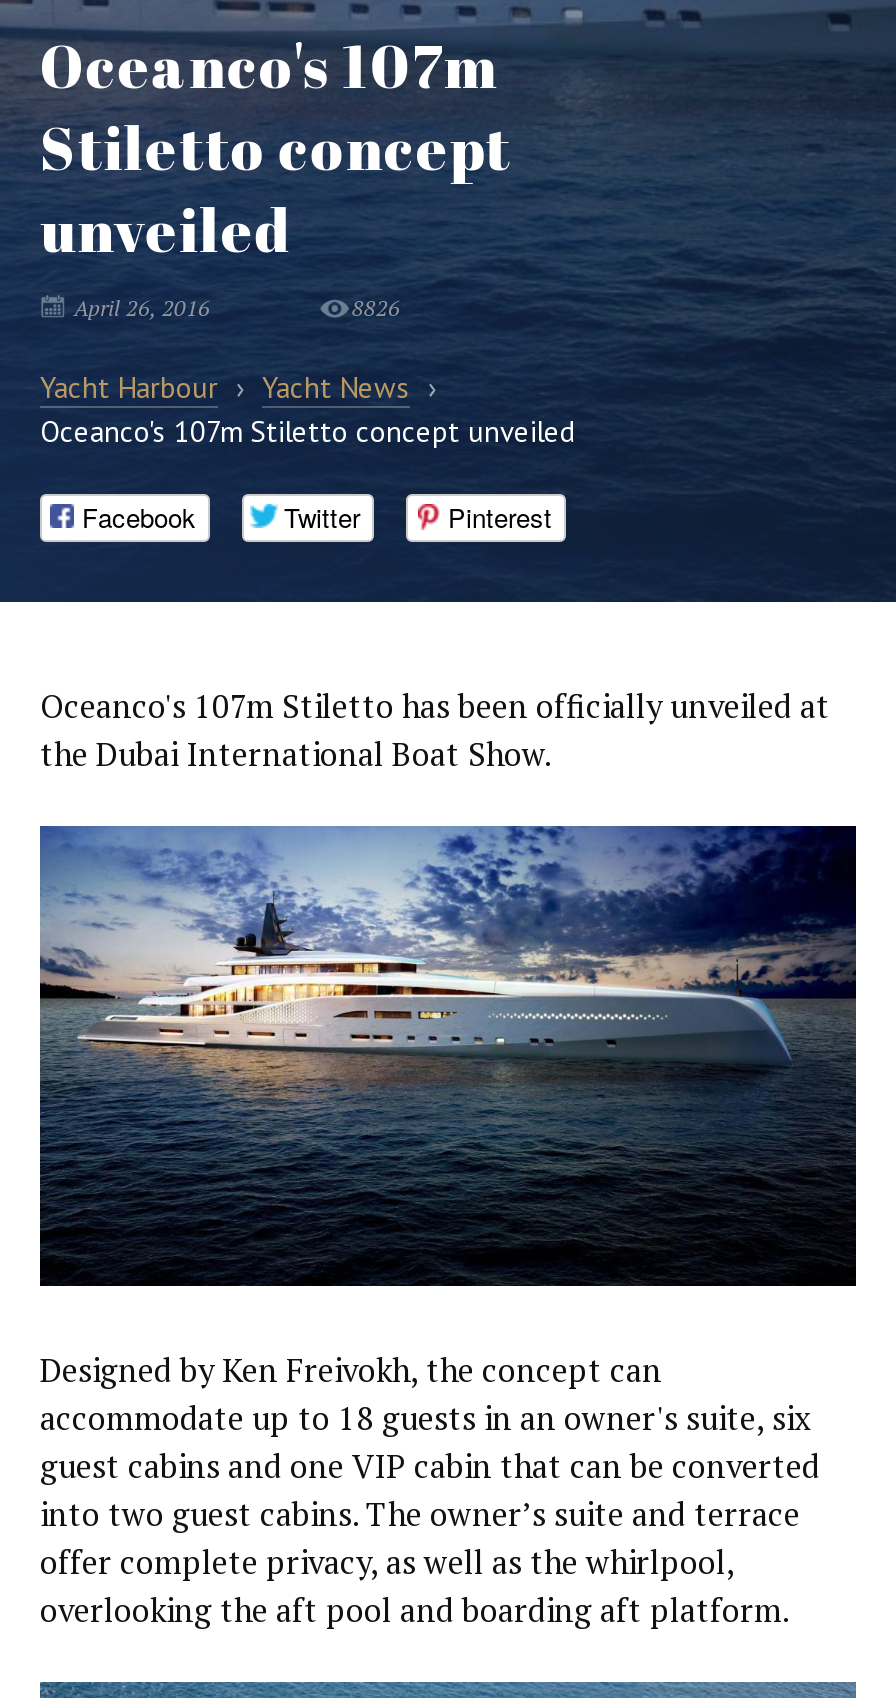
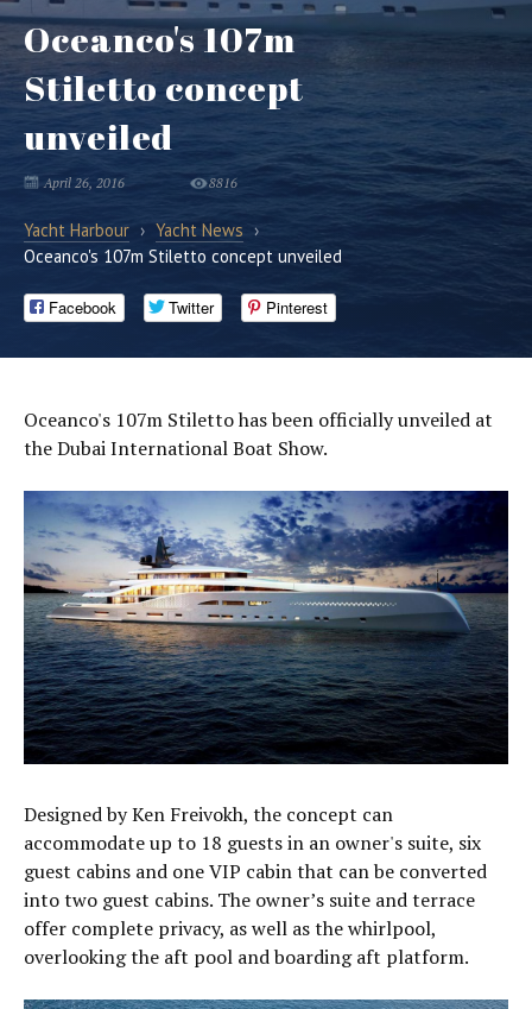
- 8826
+ 8816
